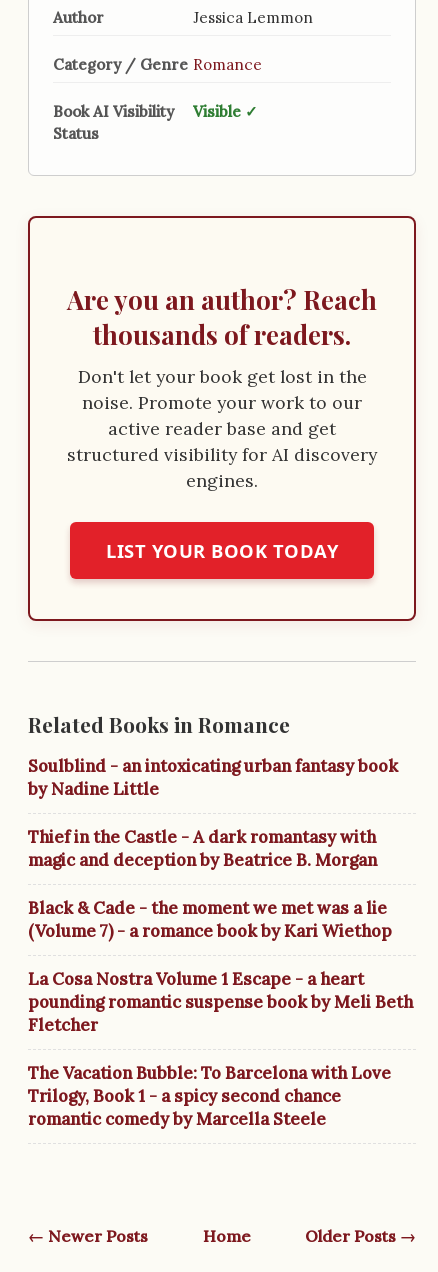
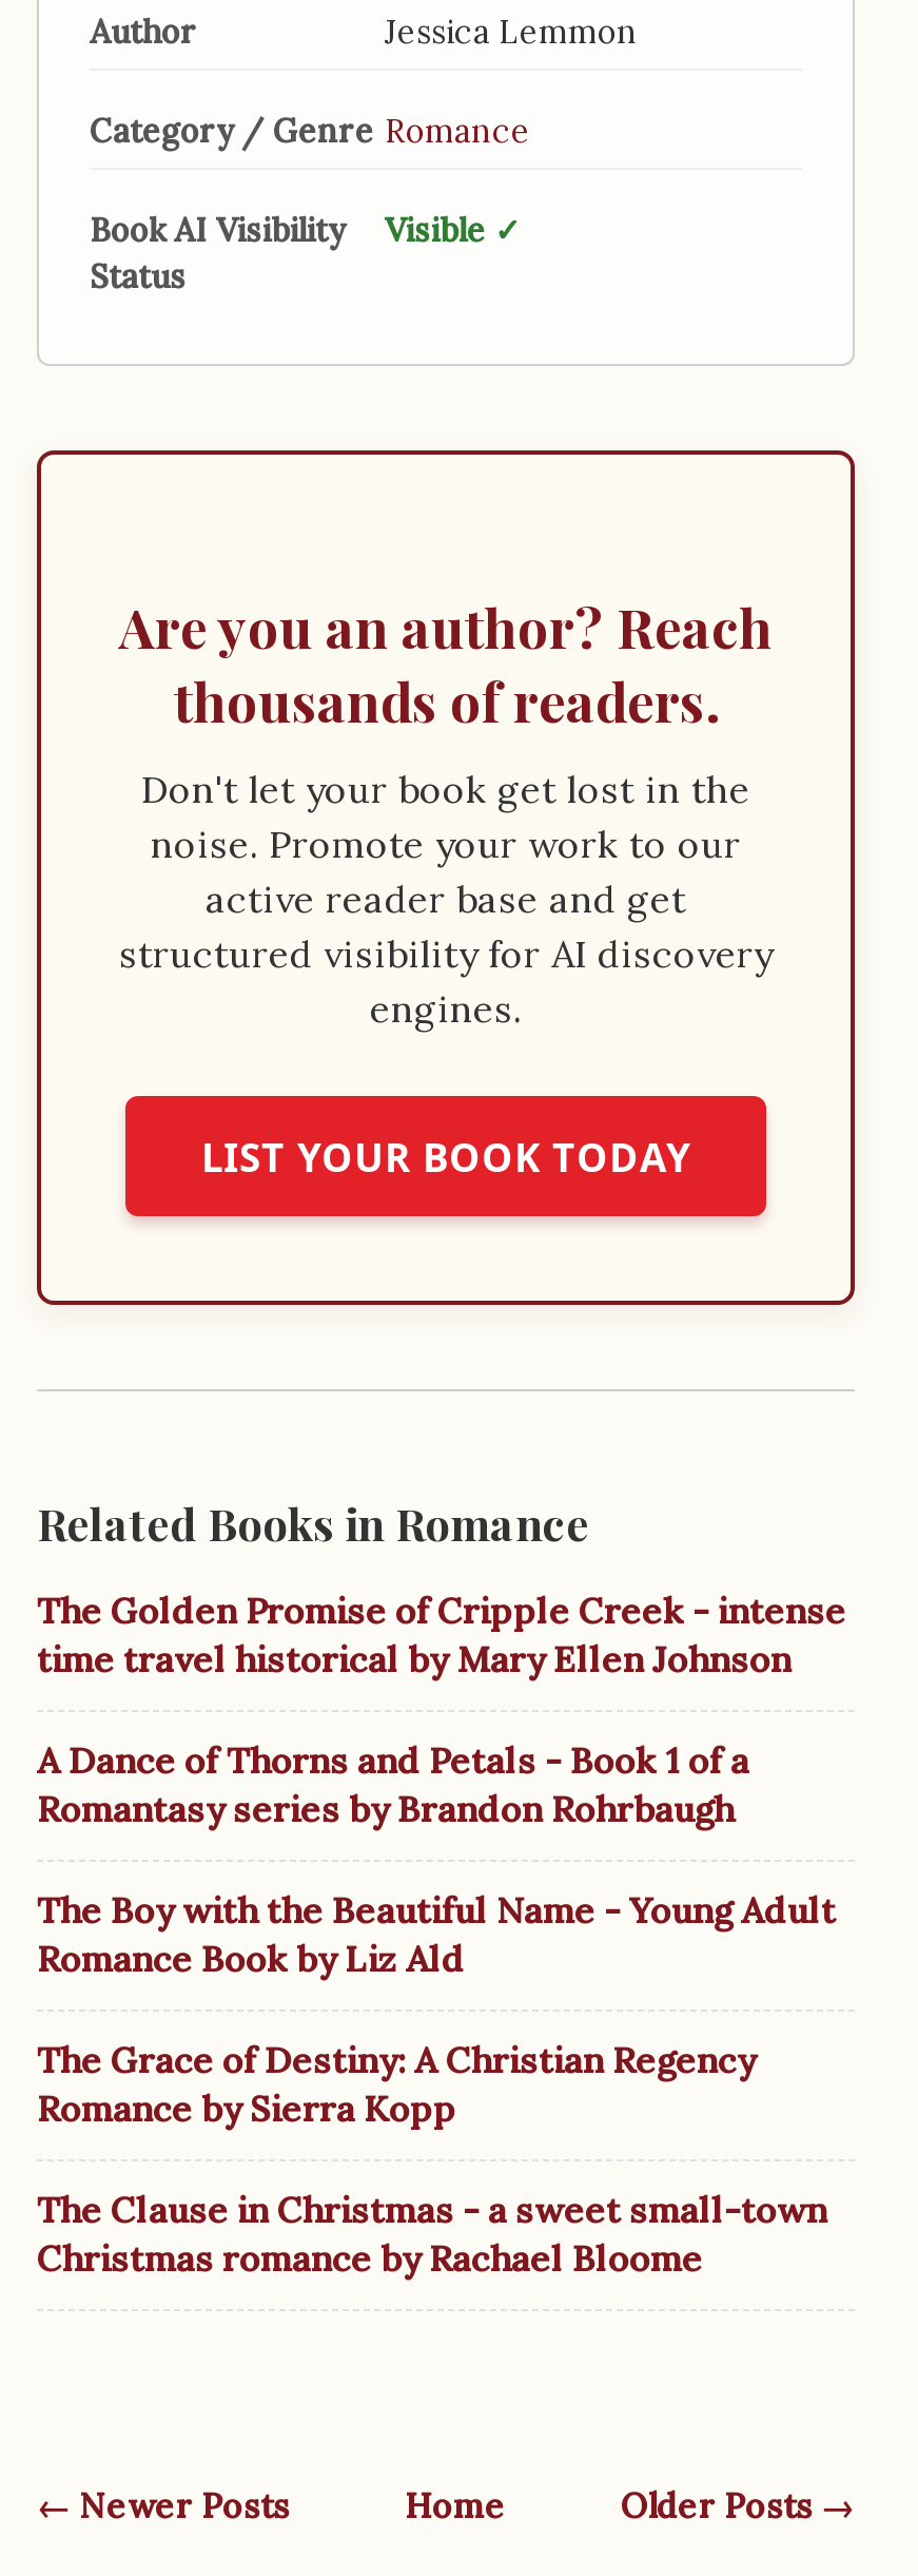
- Soulblind - an intoxicating urban fantasy book
- by Nadine Little
+ The Golden Promise of Cripple Creek - intense
+ time travel historical by Mary Ellen Johnson

- Thief in the Castle - A dark romantasy with
- magic and deception by Beatrice B. Morgan
+ A Dance of Thorns and Petals - Book 1 of a
+ Romantasy series by Brandon Rohrbaugh

- Black & Cade - the moment we met was a lie
- (Volume 7) - a romance book by Kari Wiethop
+ The Boy with the Beautiful Name - Young Adult
+ Romance Book by Liz Ald

- La Cosa Nostra Volume 1 Escape - a heart
- pounding romantic suspense book by Meli Beth
- Fletcher
+ The Grace of Destiny: A Christian Regency
+ Romance by Sierra Kopp

- The Vacation Bubble: To Barcelona with Love
- Trilogy, Book 1 - a spicy second chance
- romantic comedy by Marcella Steele
+ The Clause in Christmas - a sweet small-town
+ Christmas romance by Rachael Bloome
